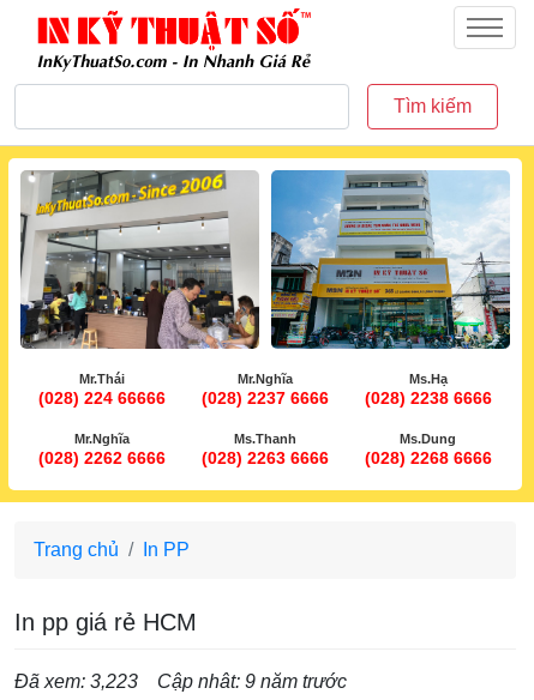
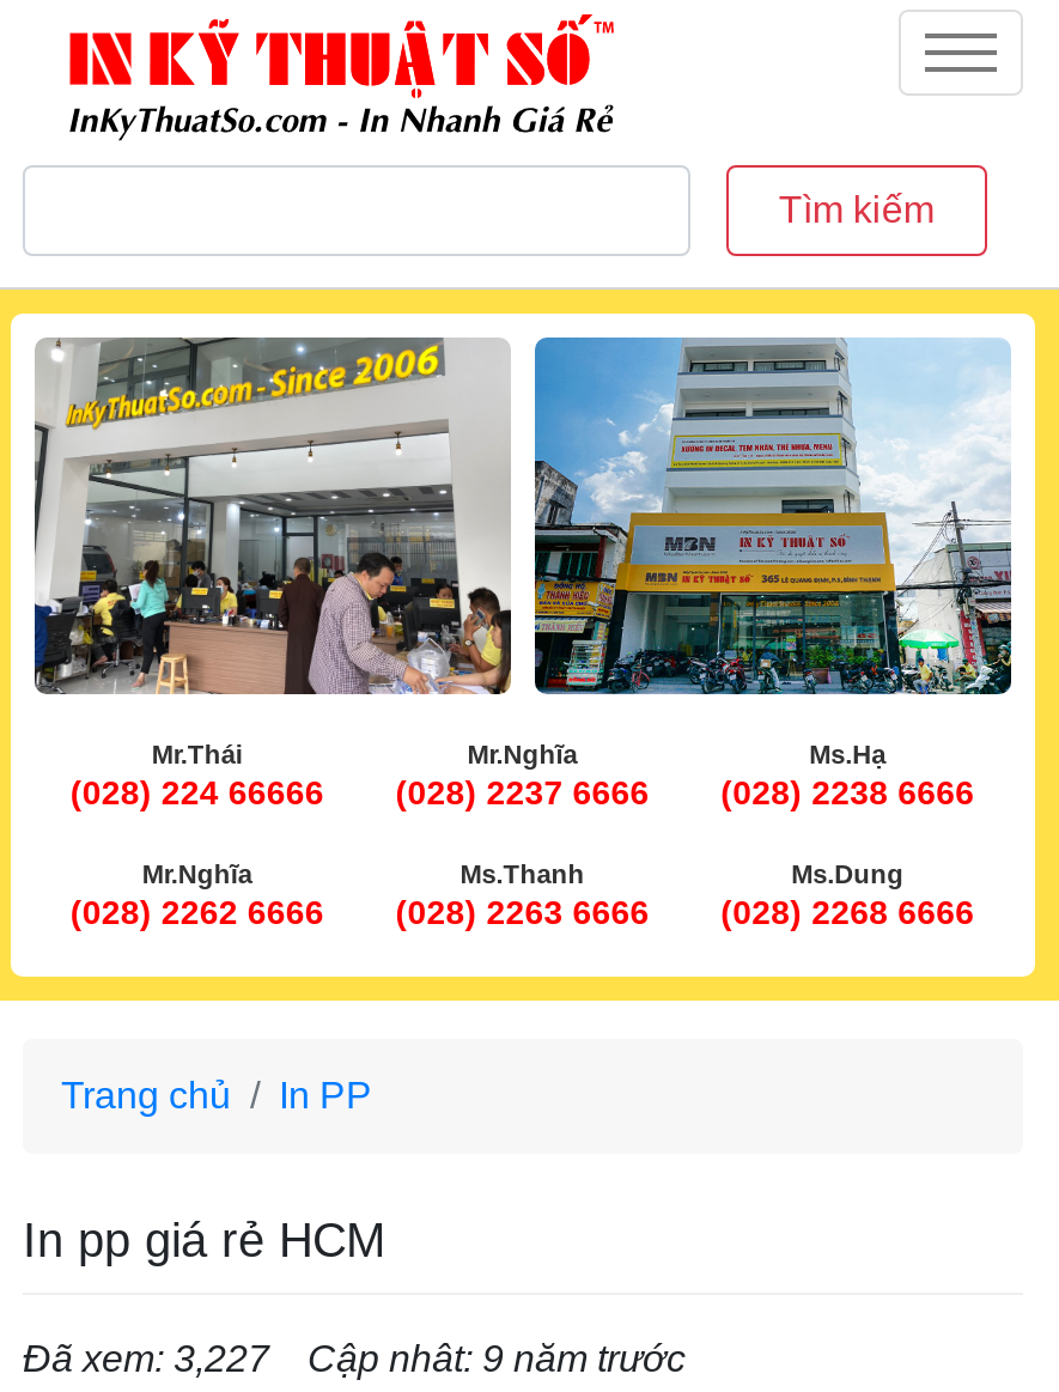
- Đã xem: 3,223 Cập nhât: 9 năm trước
+ Đã xem: 3,227 Cập nhât: 9 năm trước
